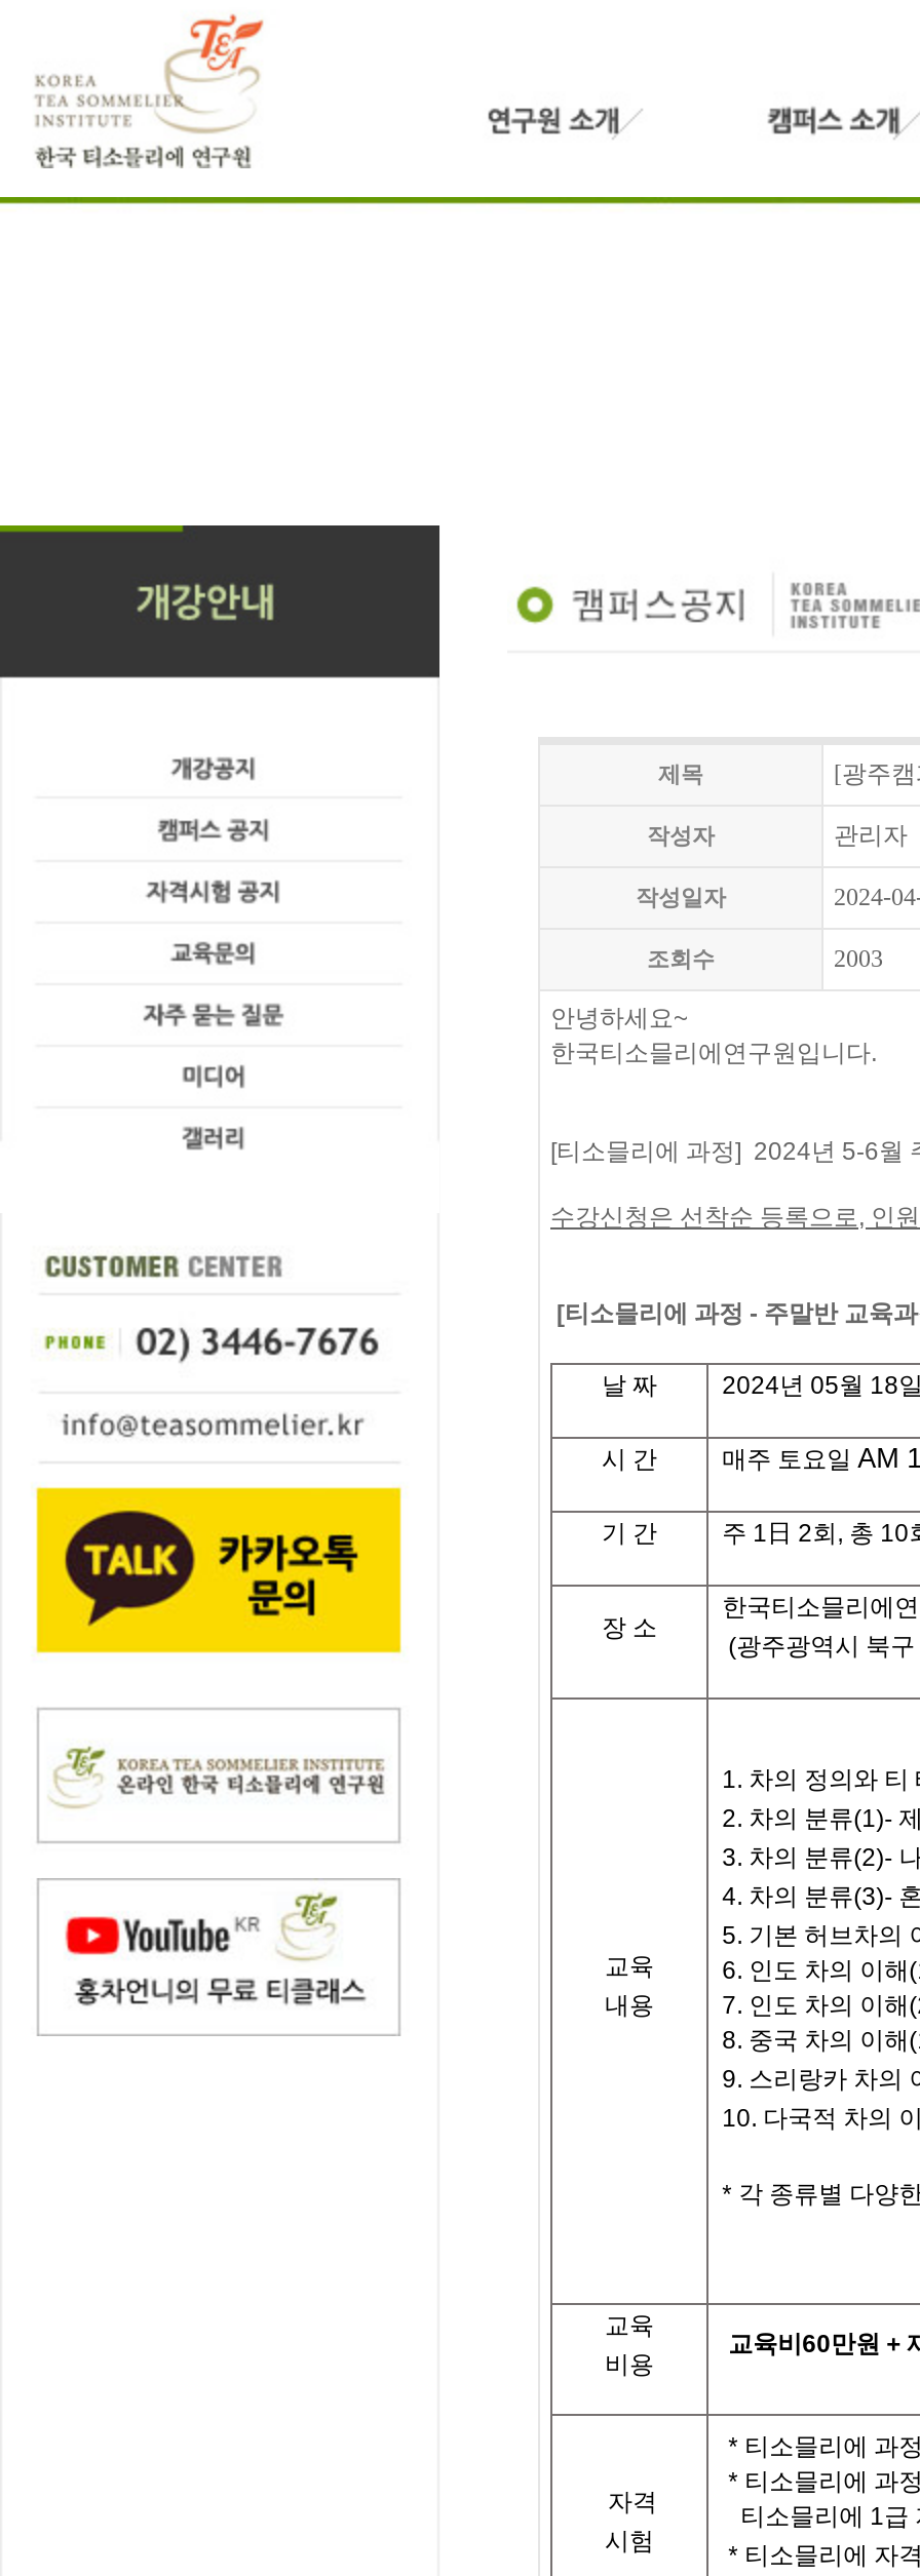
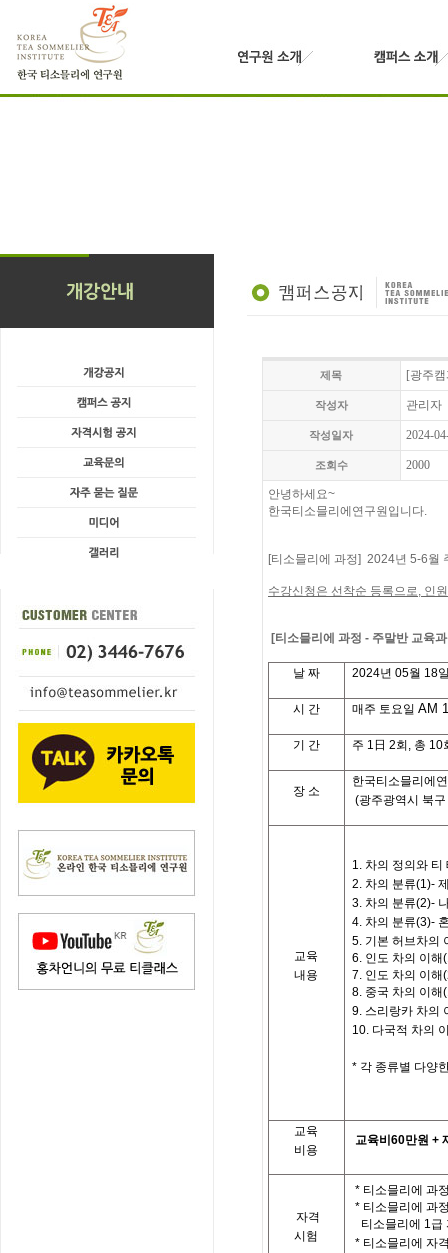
- 2003
+ 2000
